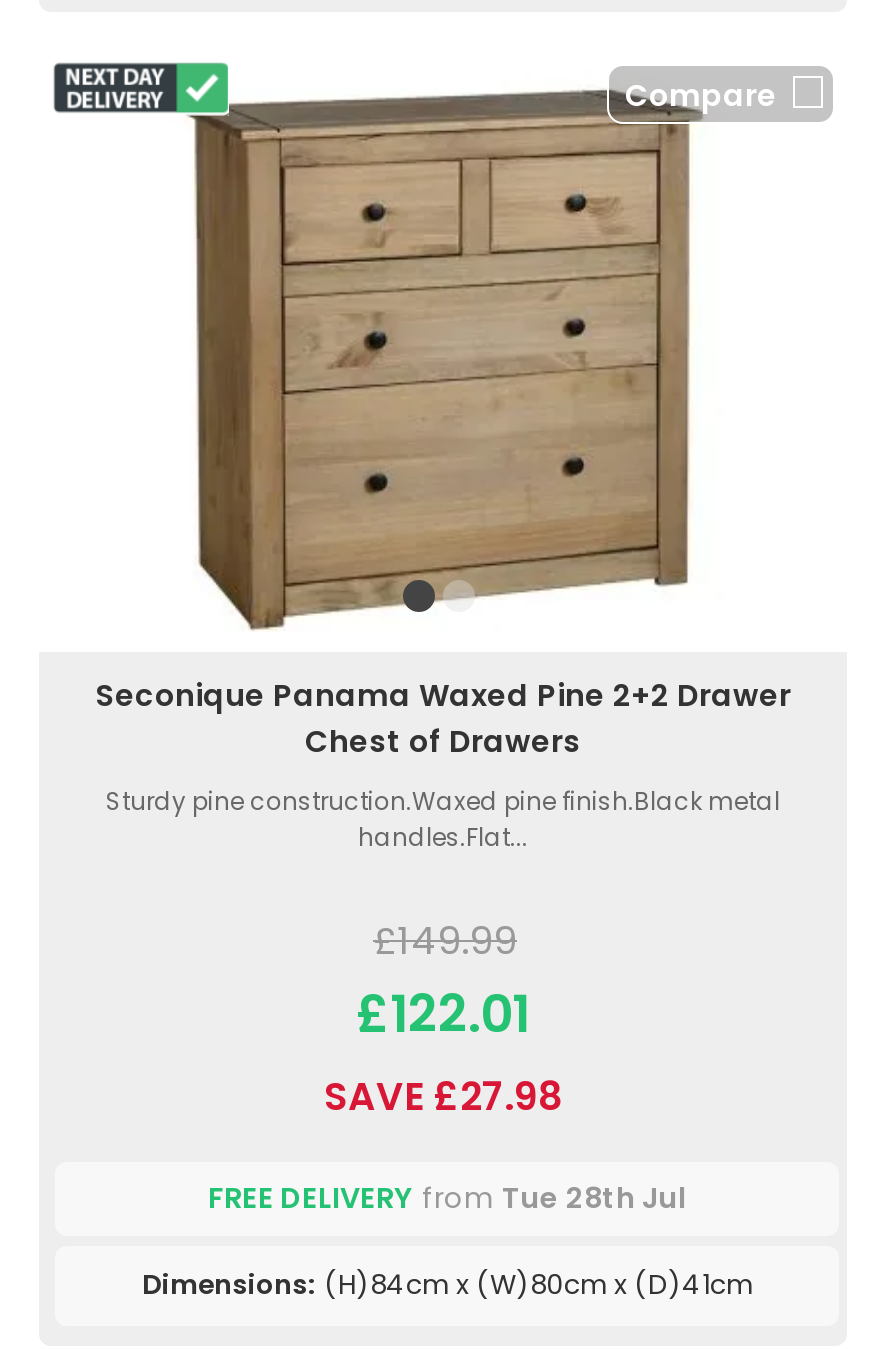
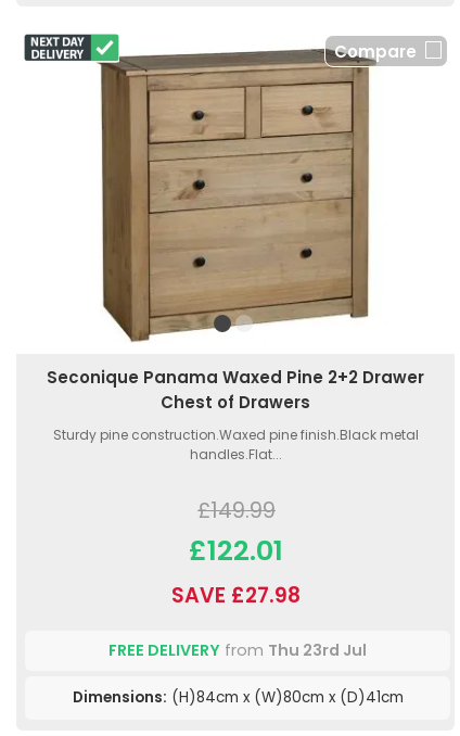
- FREE DELIVERY from Tue 28th Jul
+ FREE DELIVERY from Thu 23rd Jul
